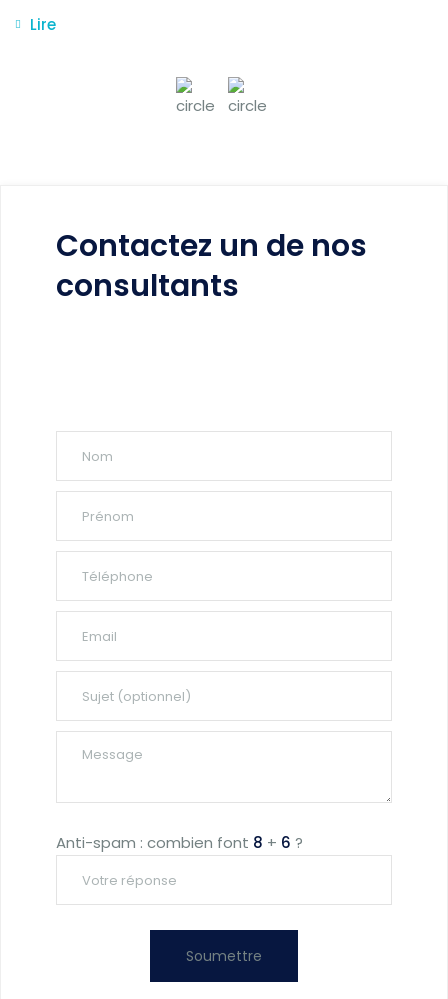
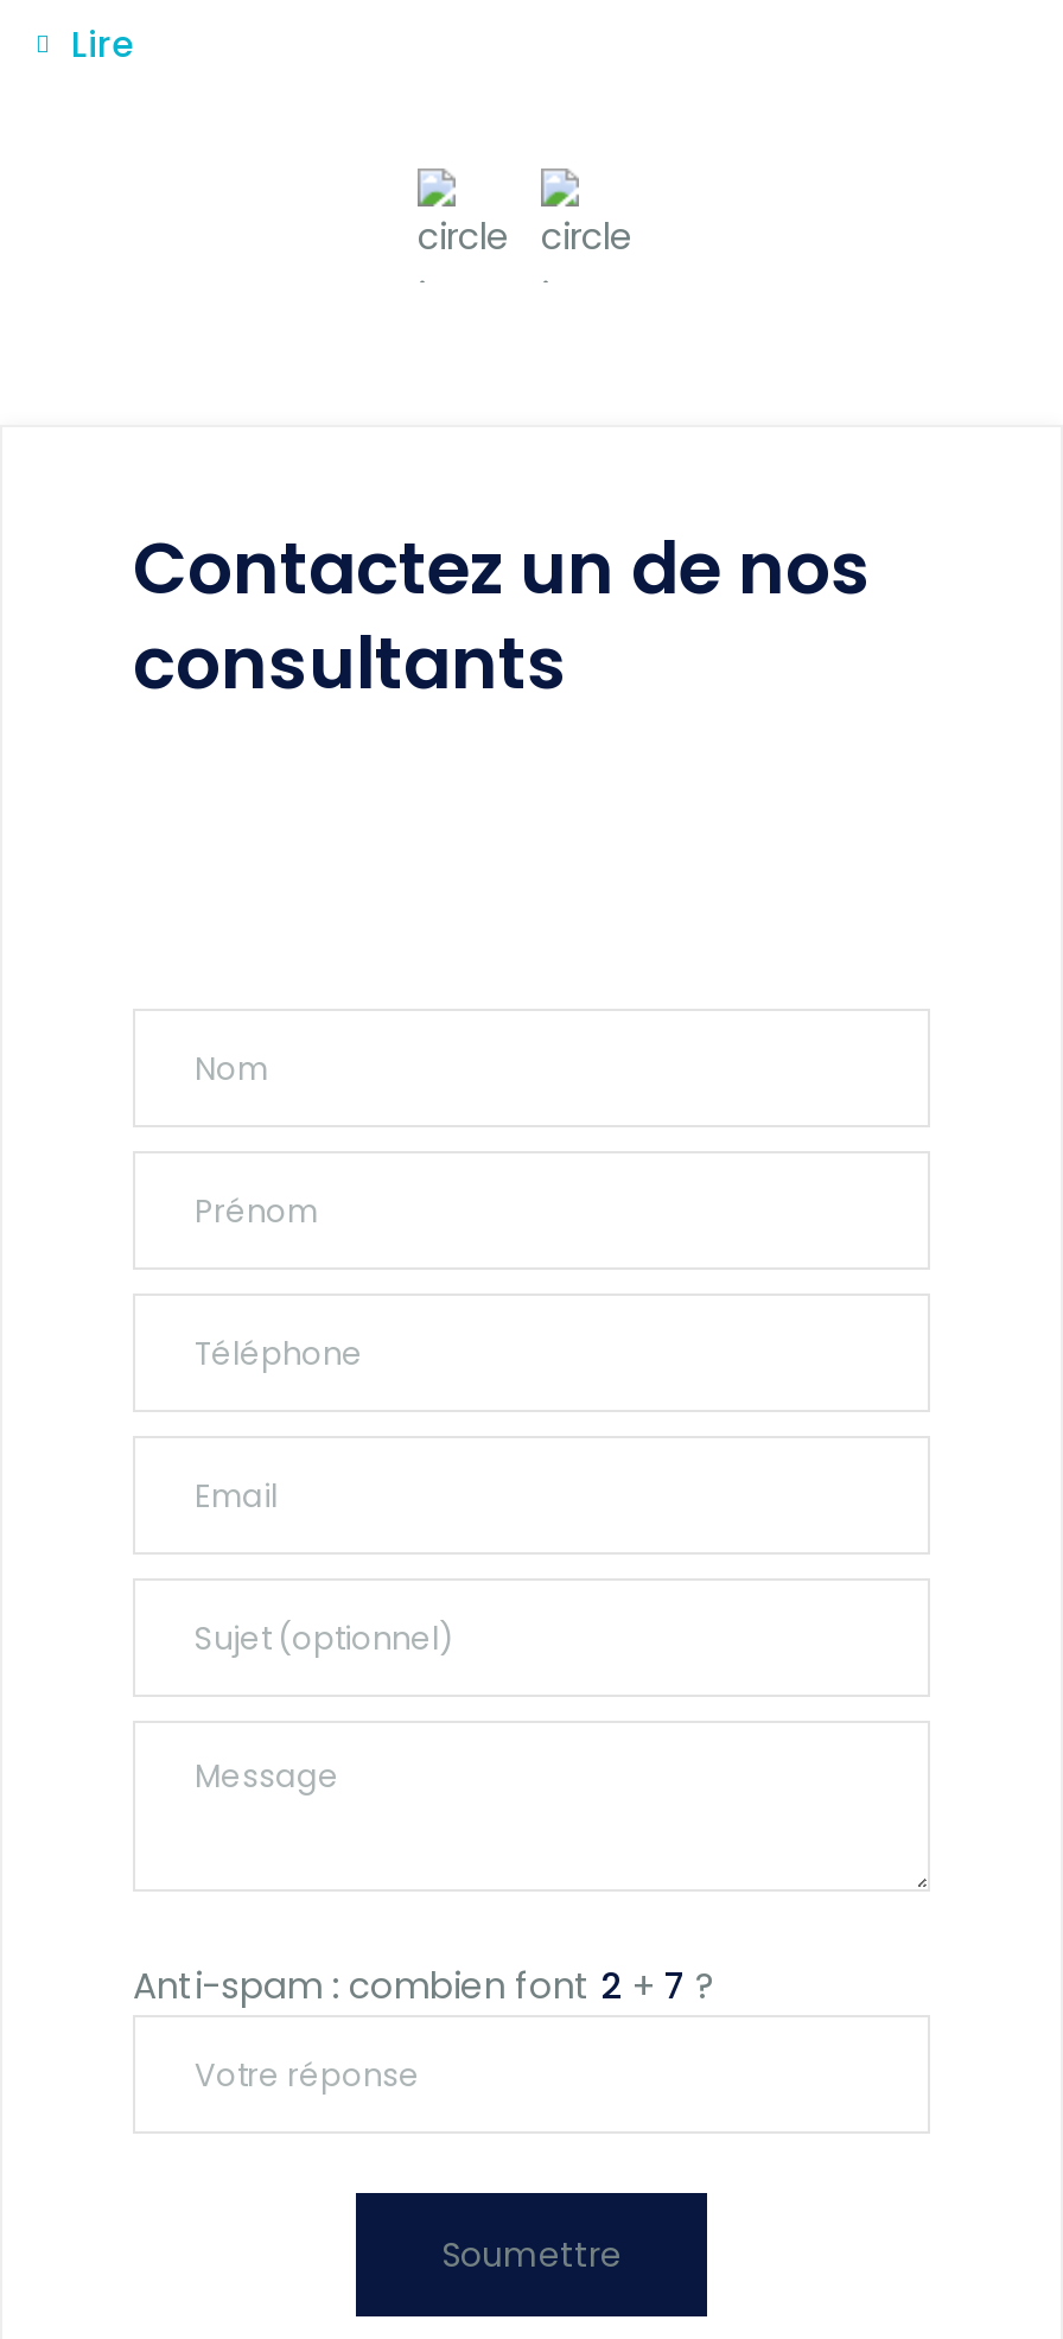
- Anti-spam : combien font 8 + 6?
+ Anti-spam : combien font 2 + 7?
